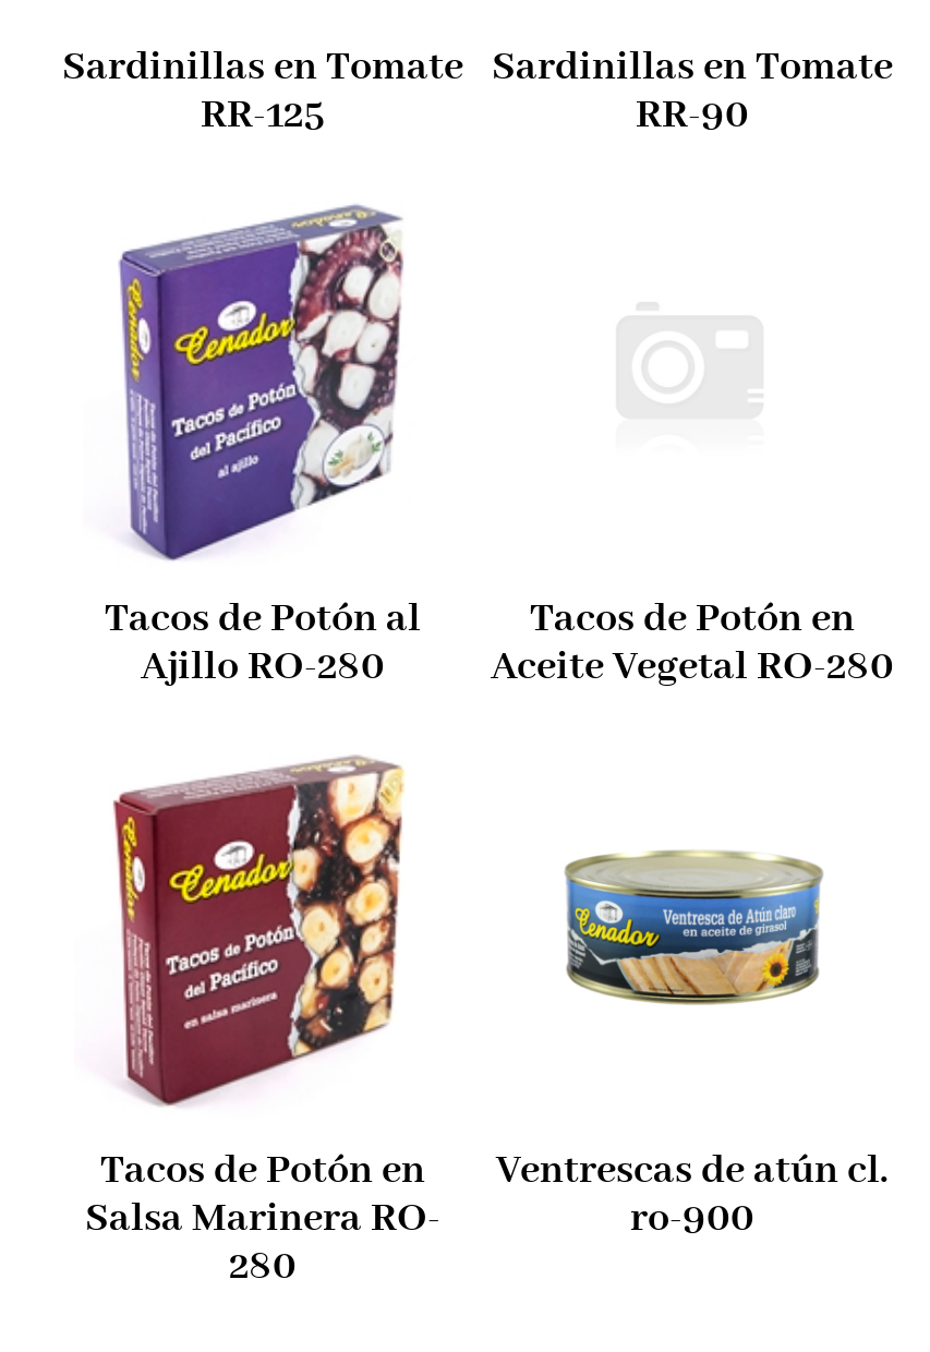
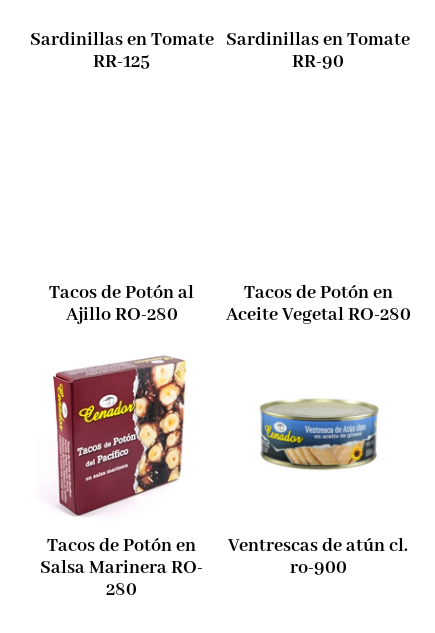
- [image]
